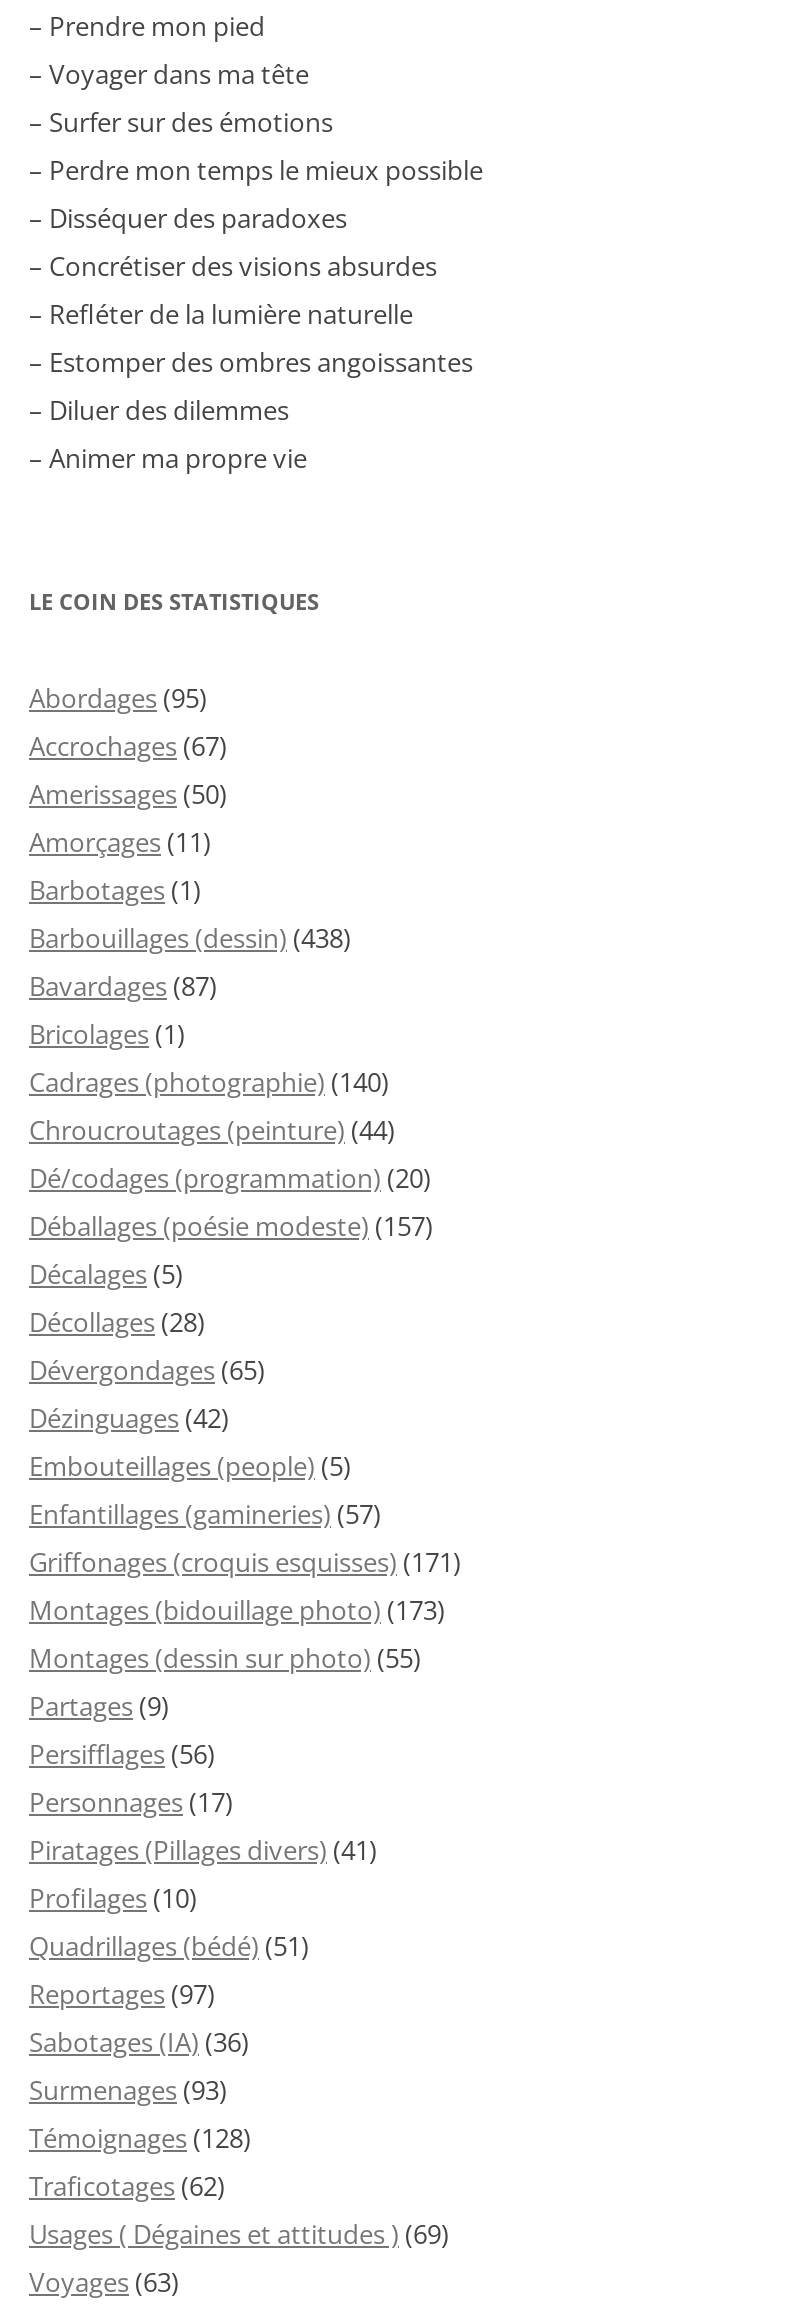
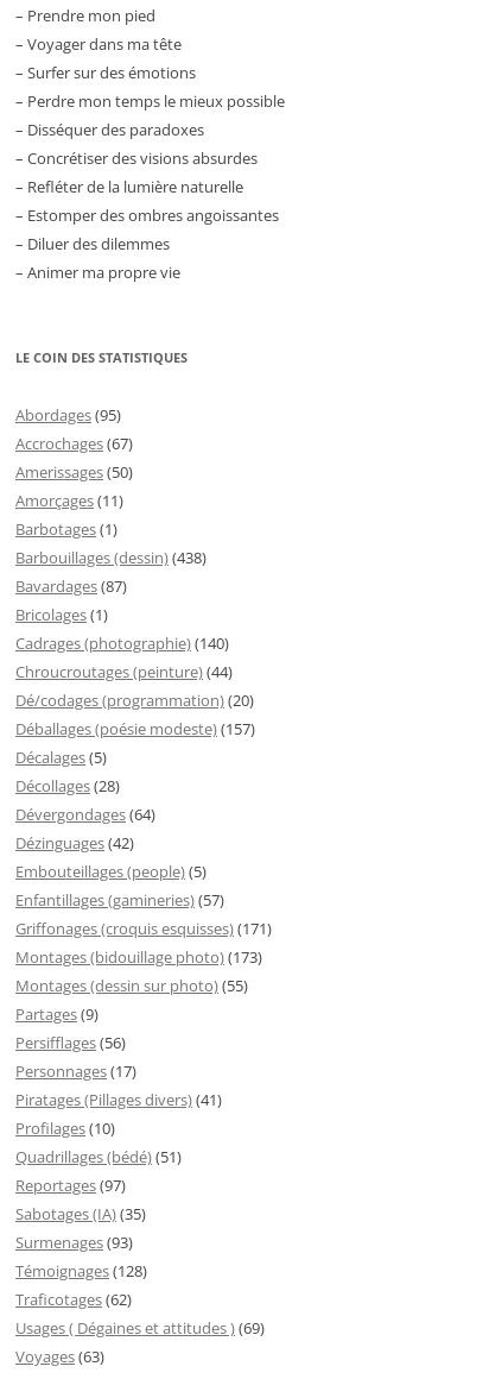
- Dévergondages (65)
+ Dévergondages (64)

- Sabotages (IA) (36)
+ Sabotages (IA) (35)
